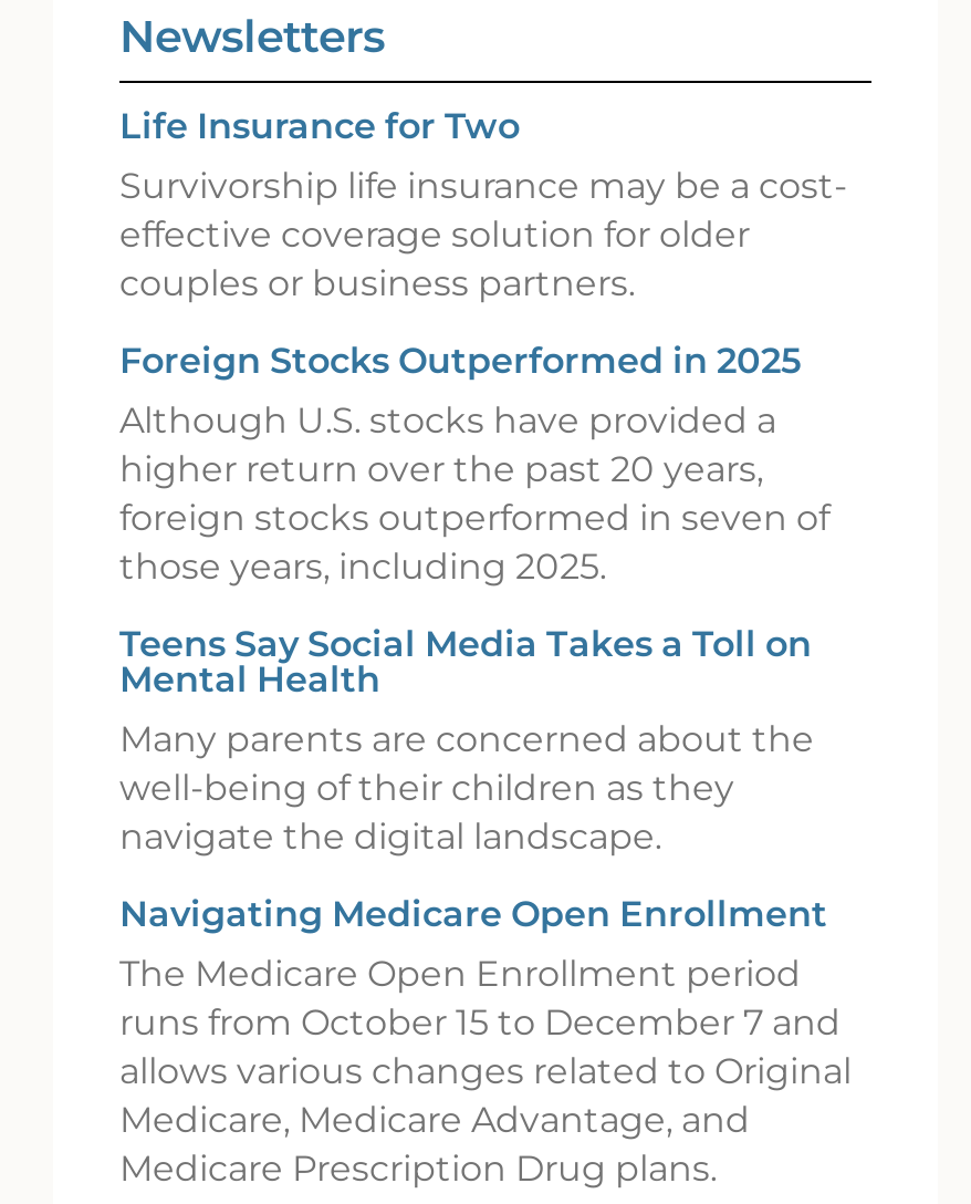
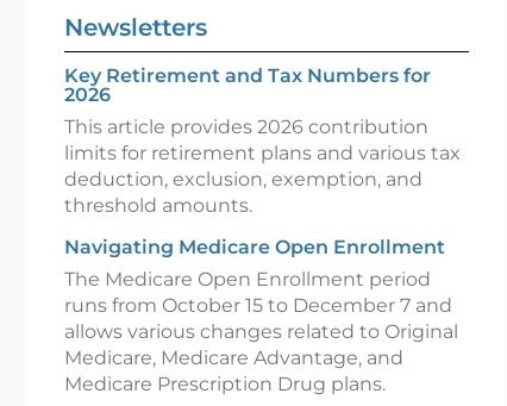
- Life Insurance for Two
- Survivorship life insurance may be a cost-
- effective coverage solution for older
- couples or business partners.
- Foreign Stocks Outperformed in 2025
- Although U.S. stocks have provided a
- higher return over the past 20 years,
- foreign stocks outperformed in seven of
- those years, including 2025.
- Teens Say Social Media Takes a Toll on
- Mental Health
- Many parents are concerned about the
- well-being of their children as they
- navigate the digital landscape.
+ Key Retirement and Tax Numbers for
+ 2026
+ This article provides 2026 contribution
+ limits for retirement plans and various tax
+ deduction, exclusion, exemption, and
+ threshold amounts.
